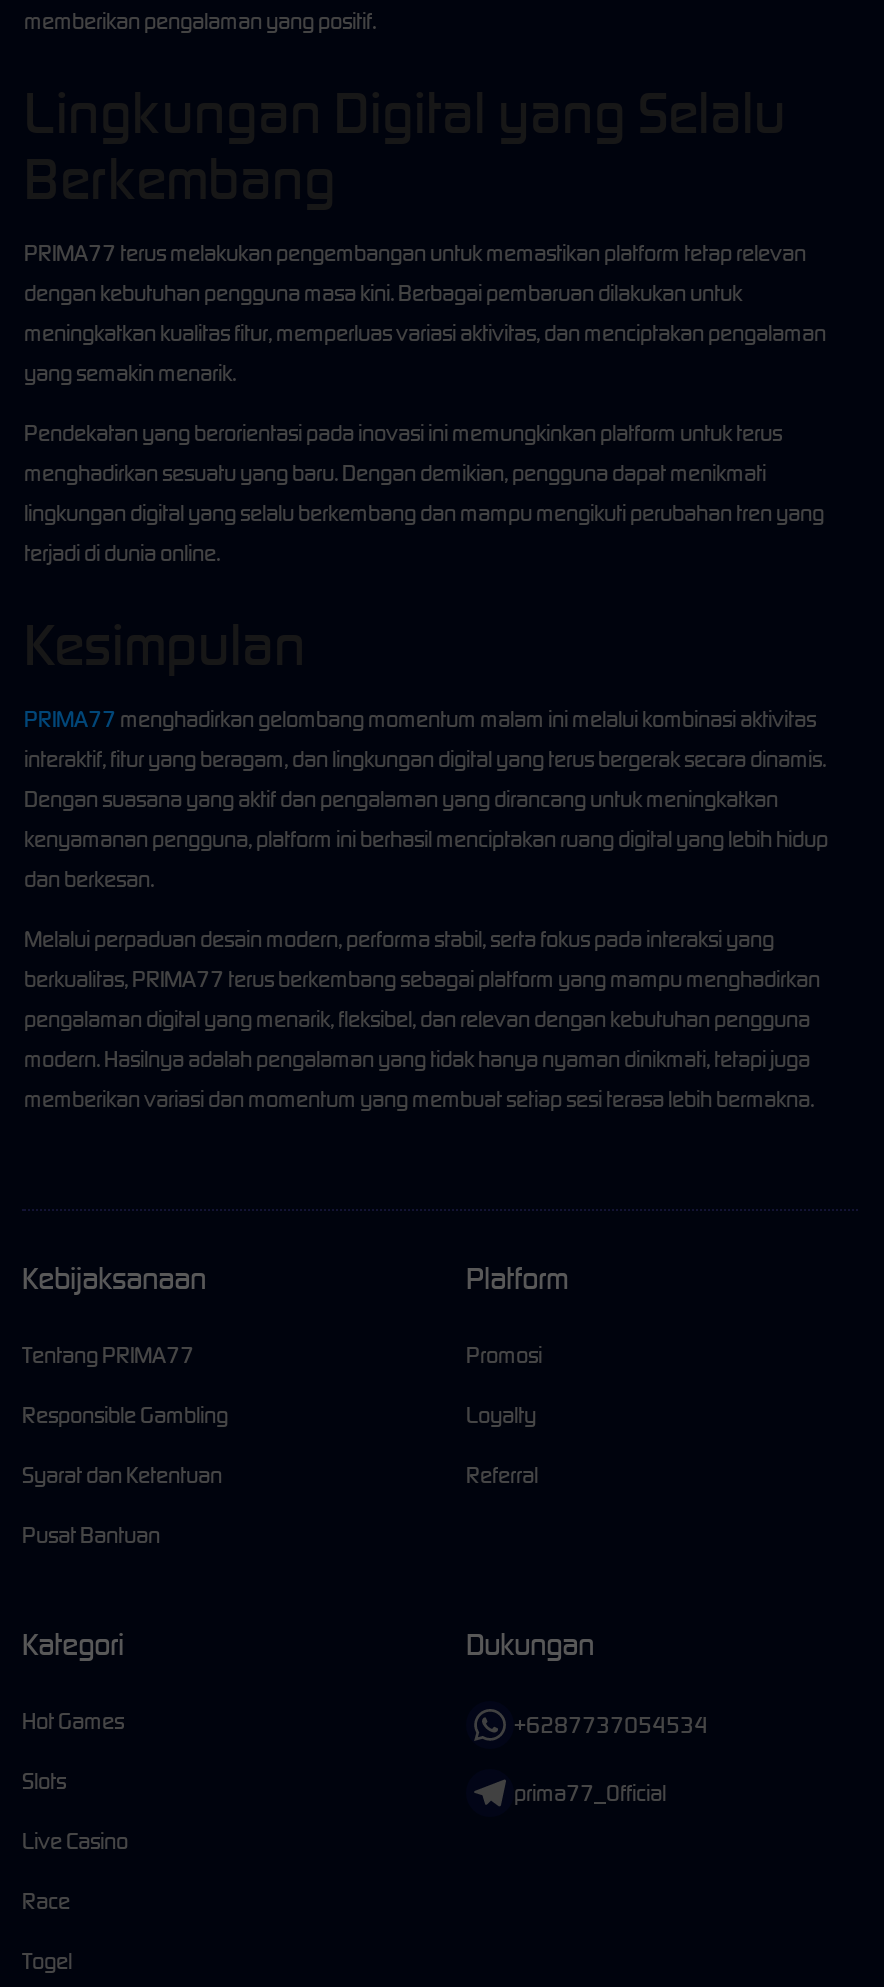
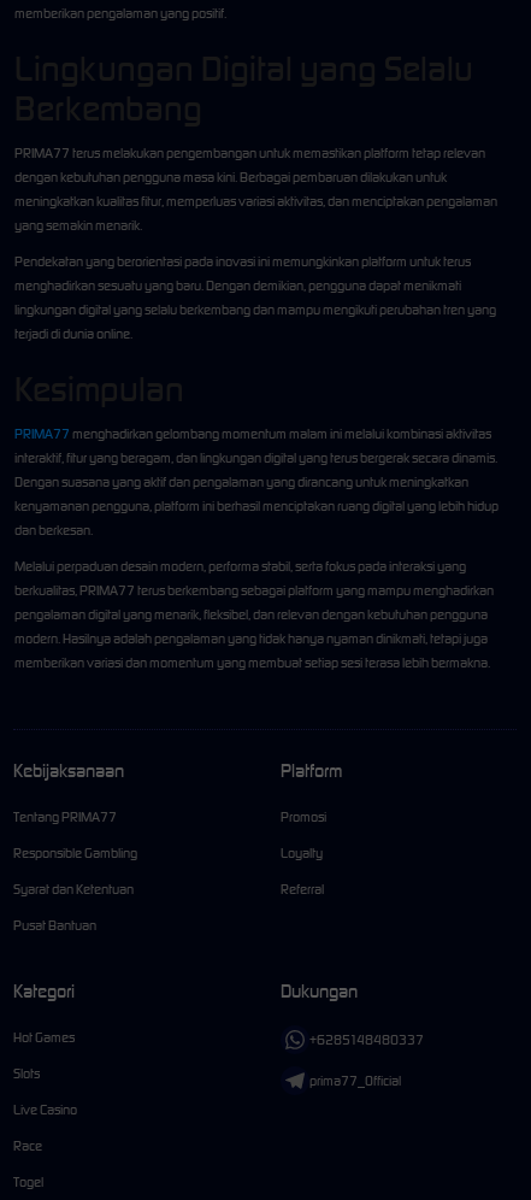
- +6287737054534
+ +6285148480337
